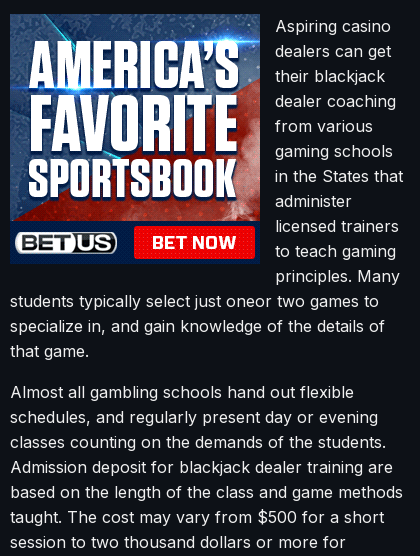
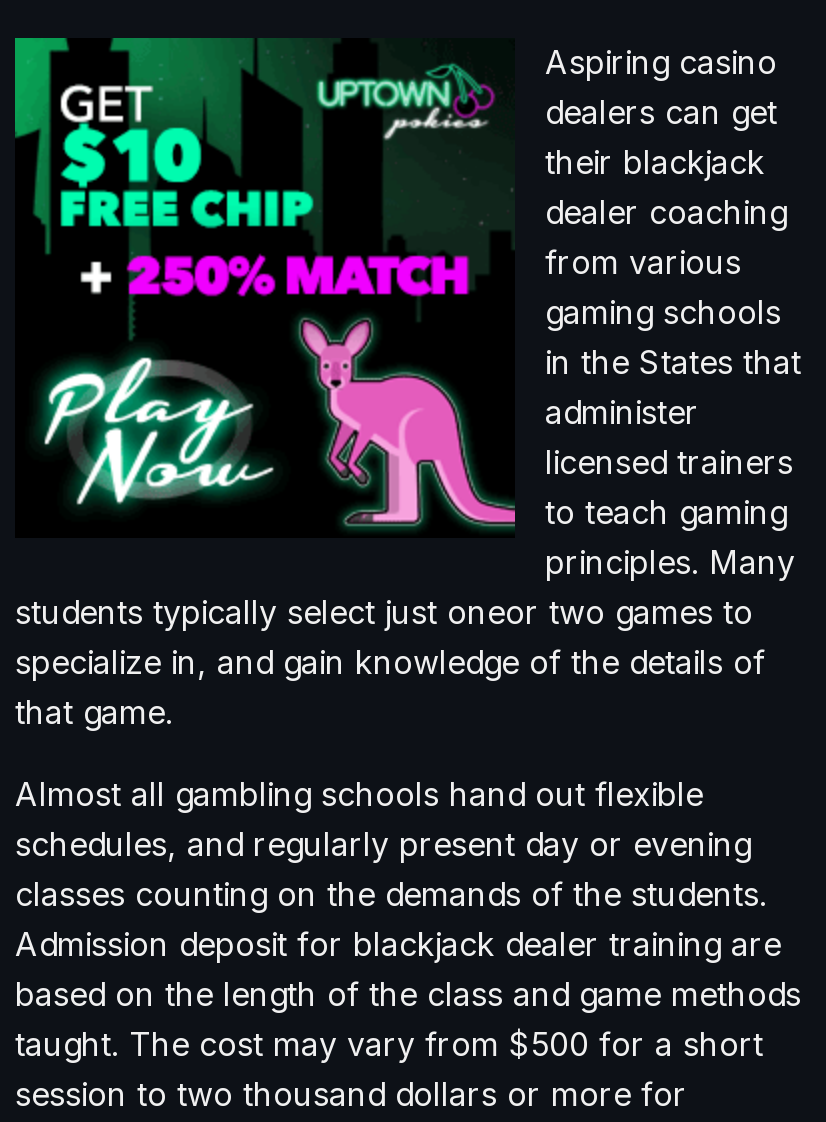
- [image]
+ [image]
